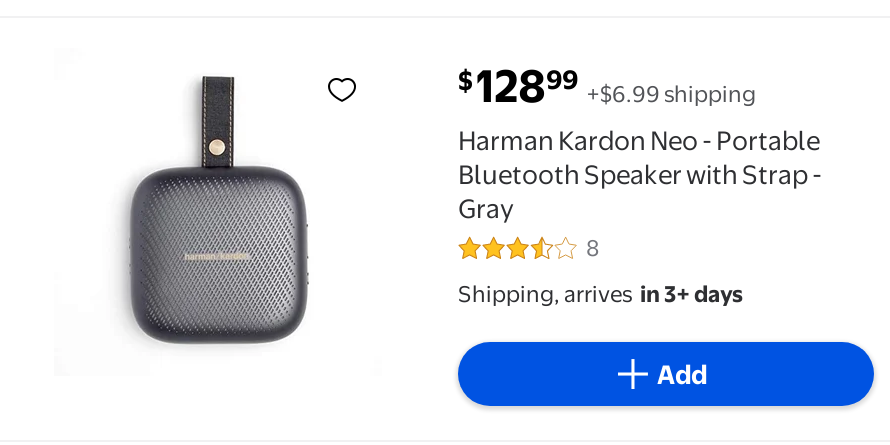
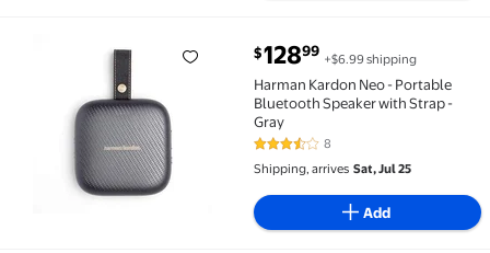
- Shipping, arrives in 3+ days
+ Shipping, arrives Sat, Jul 25
